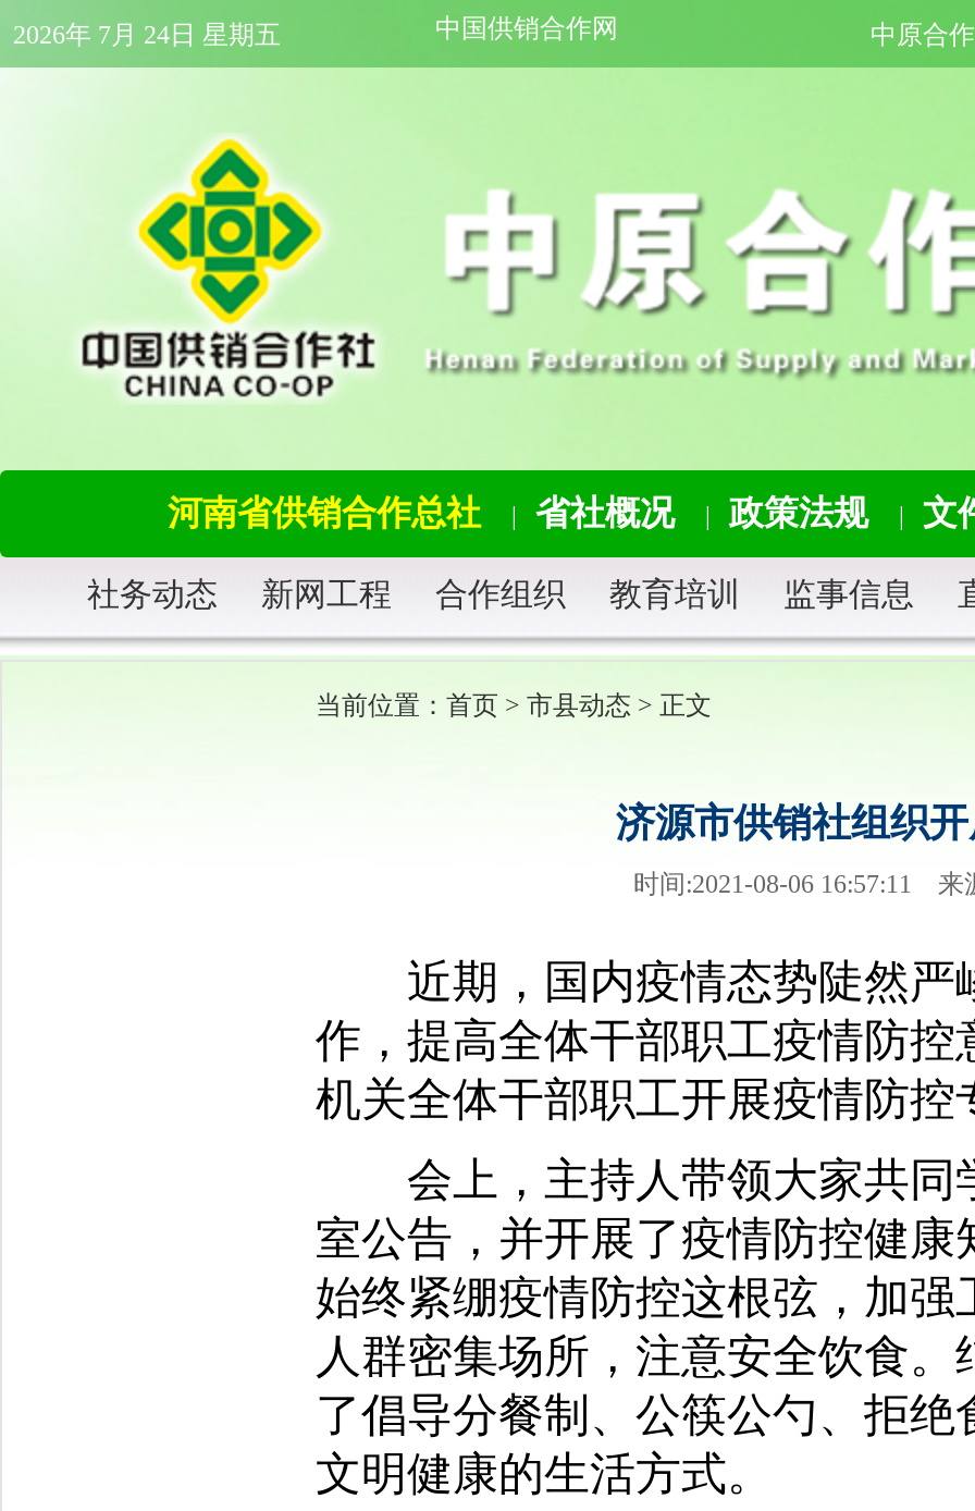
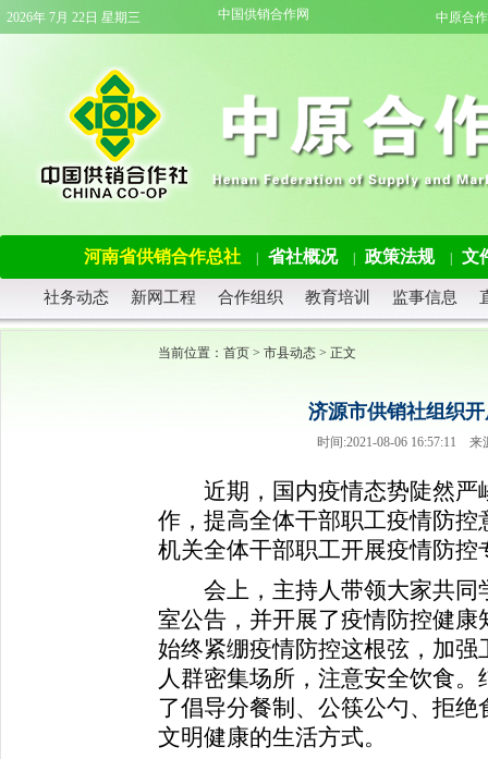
- 2026年 7月 24日 星期五
+ 2026年 7月 22日 星期三
